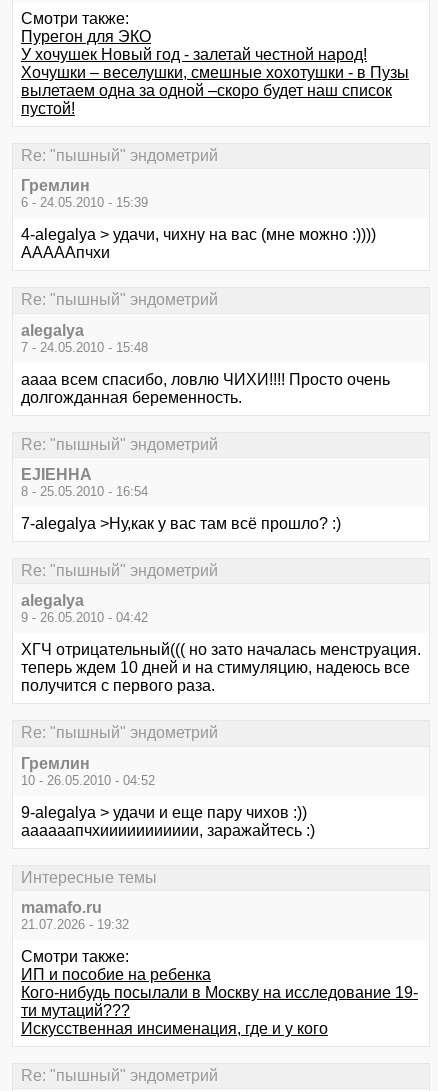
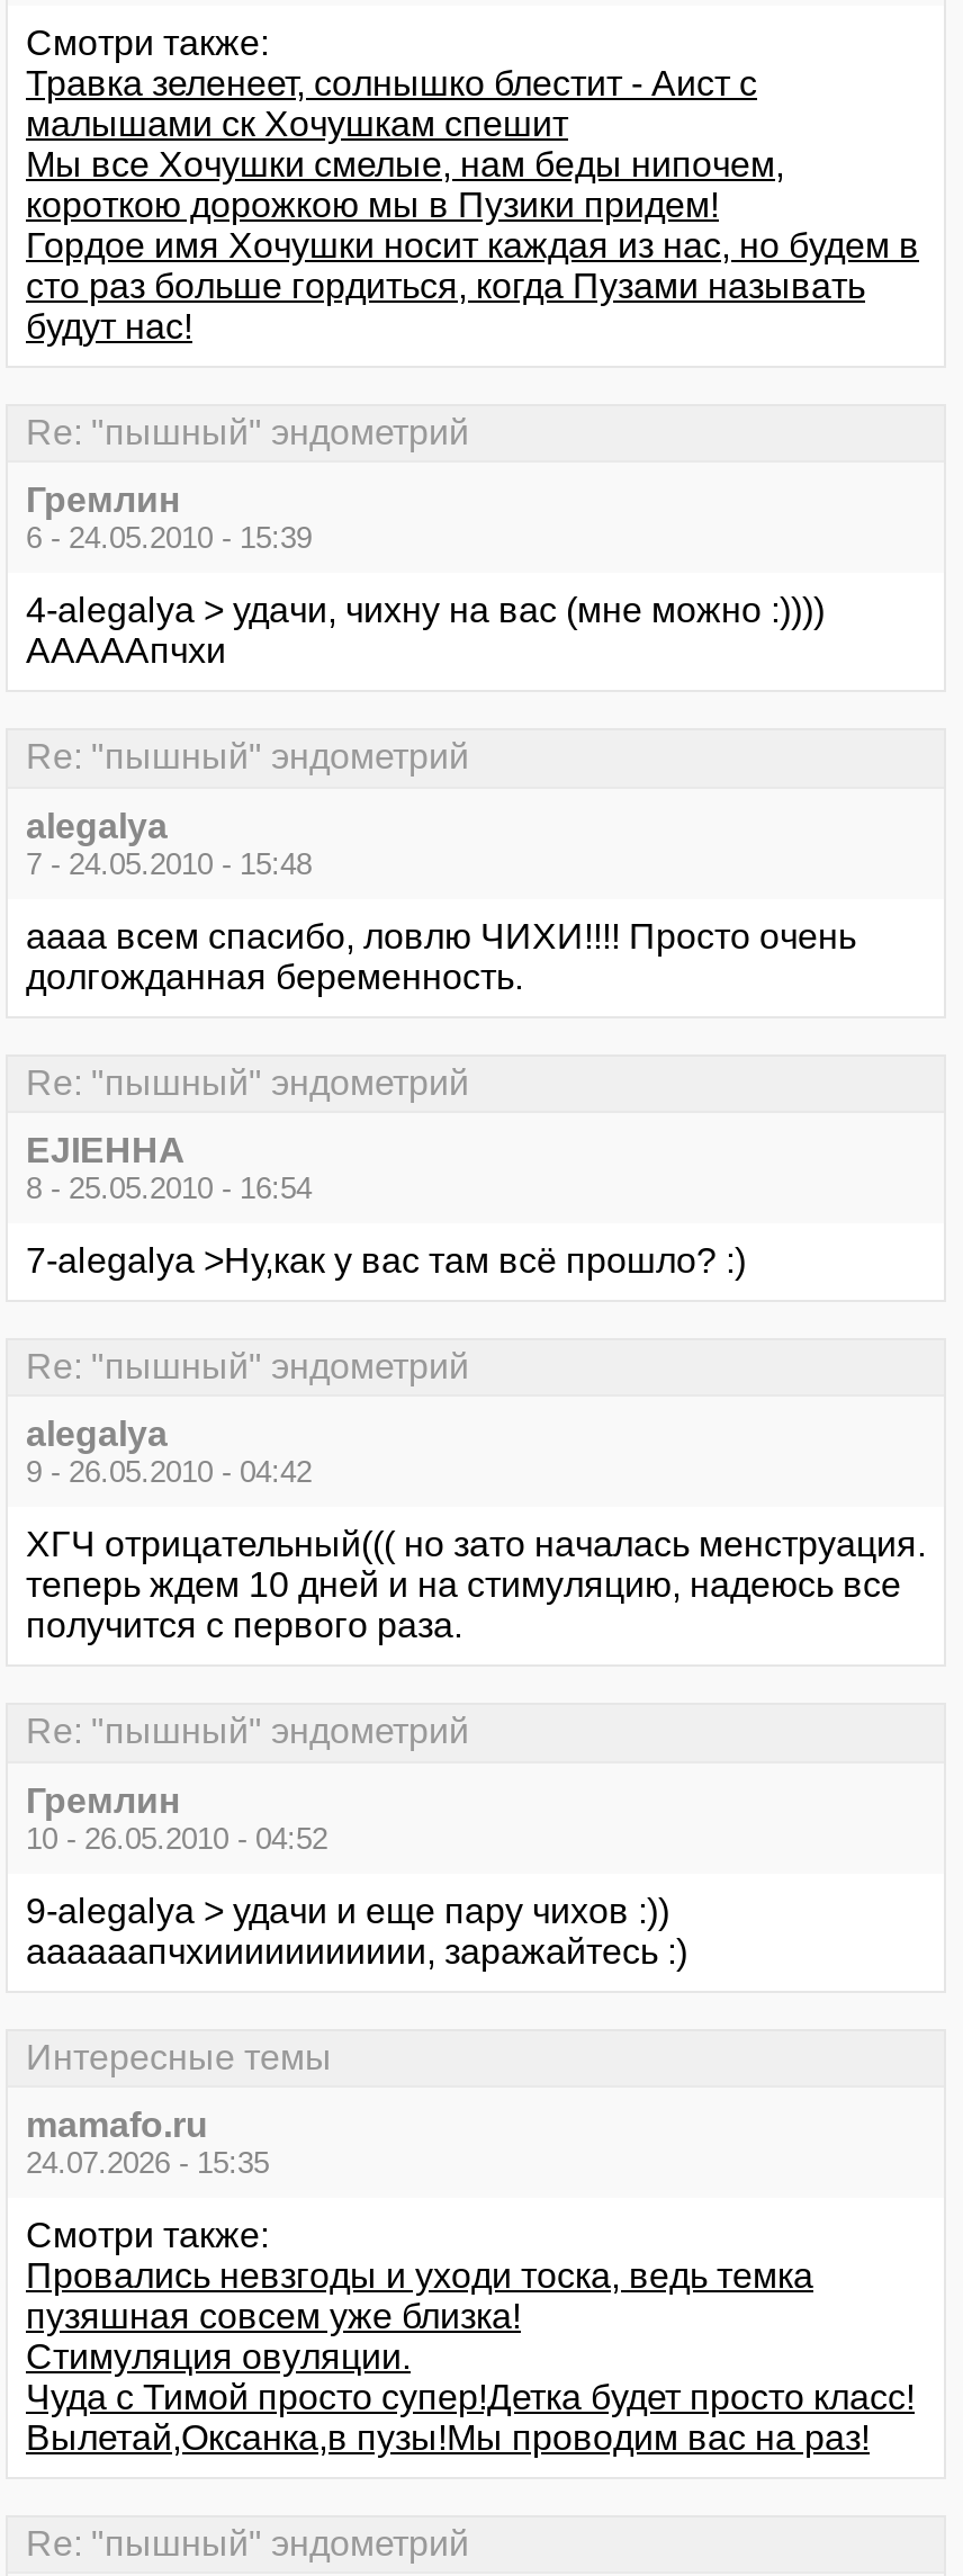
- Пурегон для ЭКО
- У хочушек Новый год - залетай честной народ!
- Хочушки – веселушки, смешные хохотушки - в Пузы
- вылетаем одна за одной –скоро будет наш список
- пустой!
+ Травка зеленеет, солнышко блестит - Аист с
+ малышами ск Хочушкам спешит
+ Мы все Хочушки смелые, нам беды нипочем,
+ короткою дорожкою мы в Пузики придем!
+ Гордое имя Хочушки носит каждая из нас, но будем в
+ сто раз больше гордиться, когда Пузами называть
+ будут нас!

- 21.07.2026 - 19:32
+ 24.07.2026 - 15:35

- ИП и пособие на ребенка
- Кого-нибудь посылали в Москву на исследование 19-
- ти мутаций???
- Искусственная инсименация, где и у кого
+ Провались невзгоды и уходи тоска, ведь темка
+ пузяшная совсем уже близка!
+ Стимуляция овуляции.
+ Чуда с Тимой просто супер!Детка будет просто класс!
+ Вылетай,Оксанка,в пузы!Мы проводим вас на раз!
